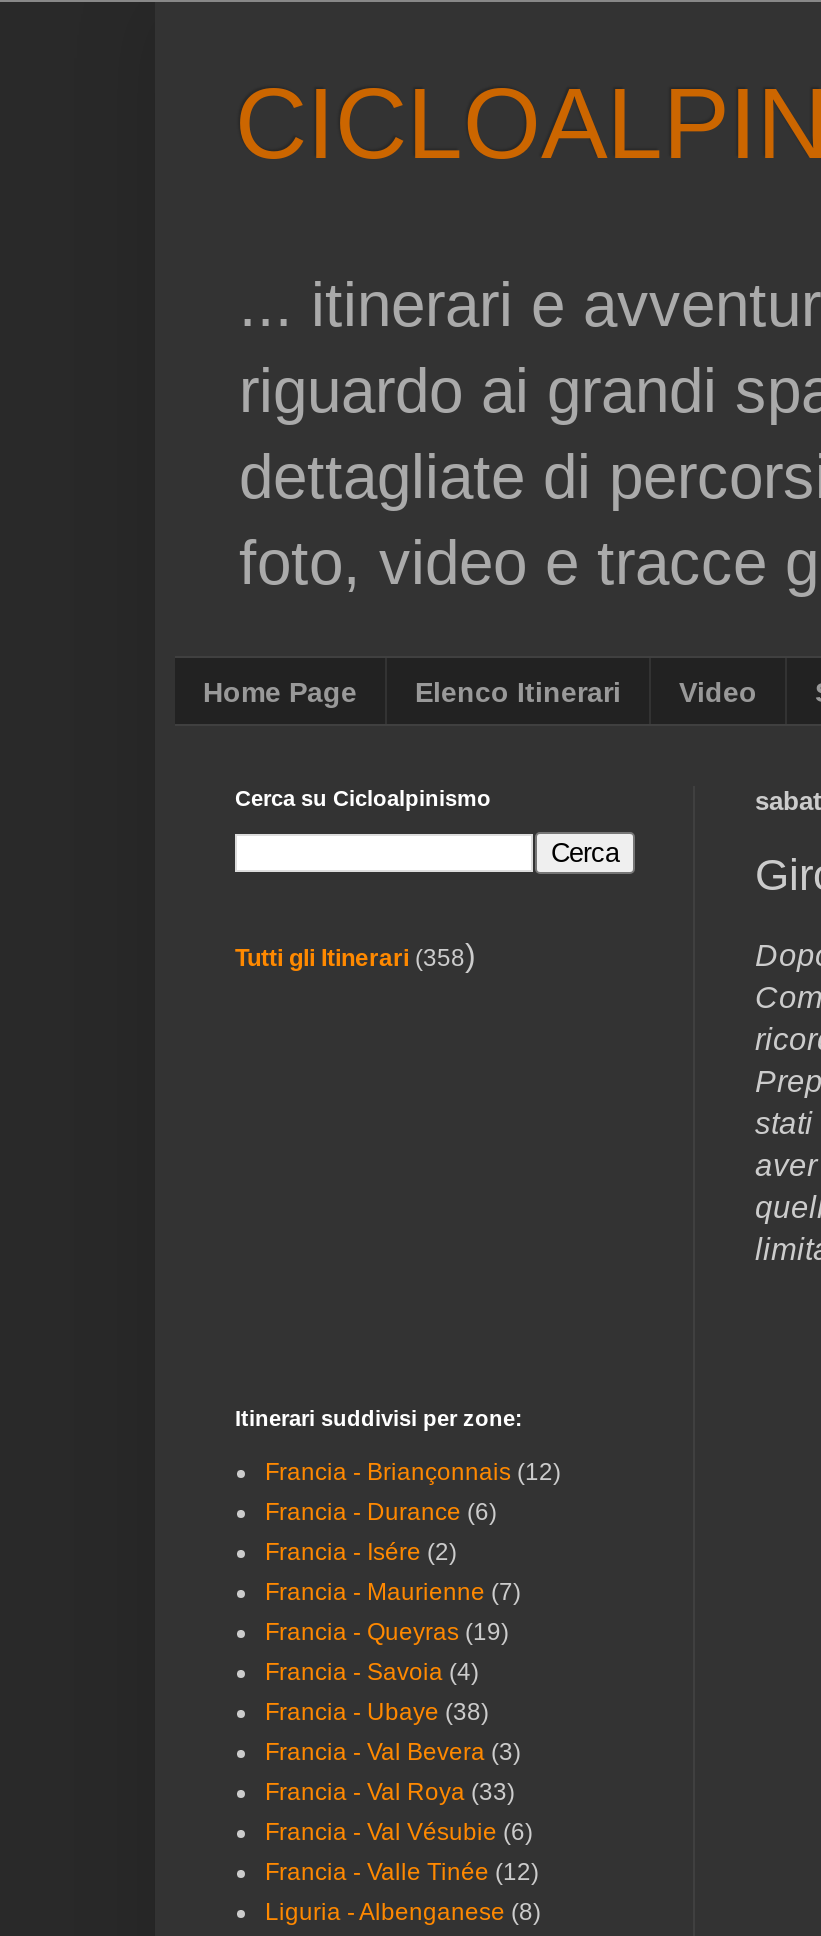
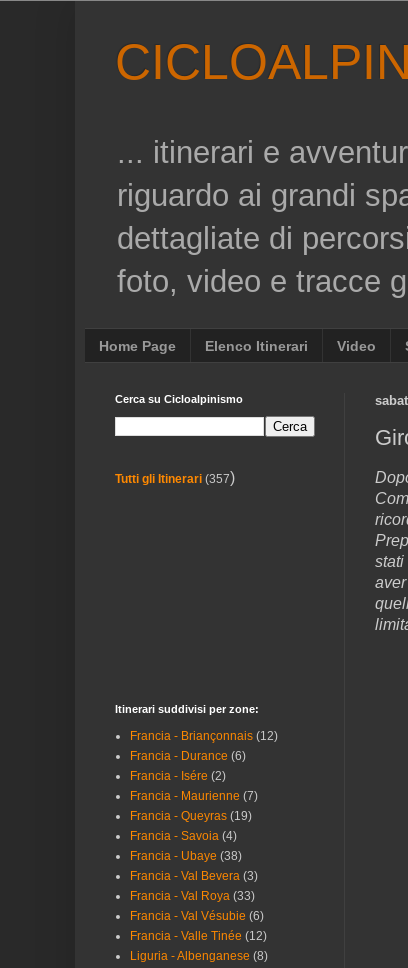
- Tutti gli Itinerari (358)
+ Tutti gli Itinerari (357)
